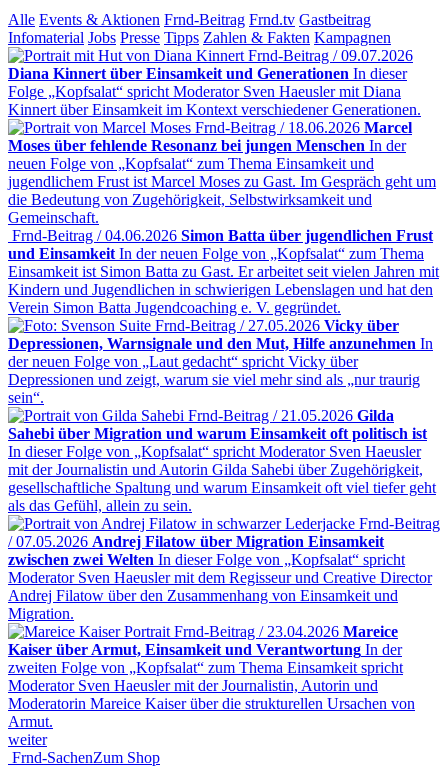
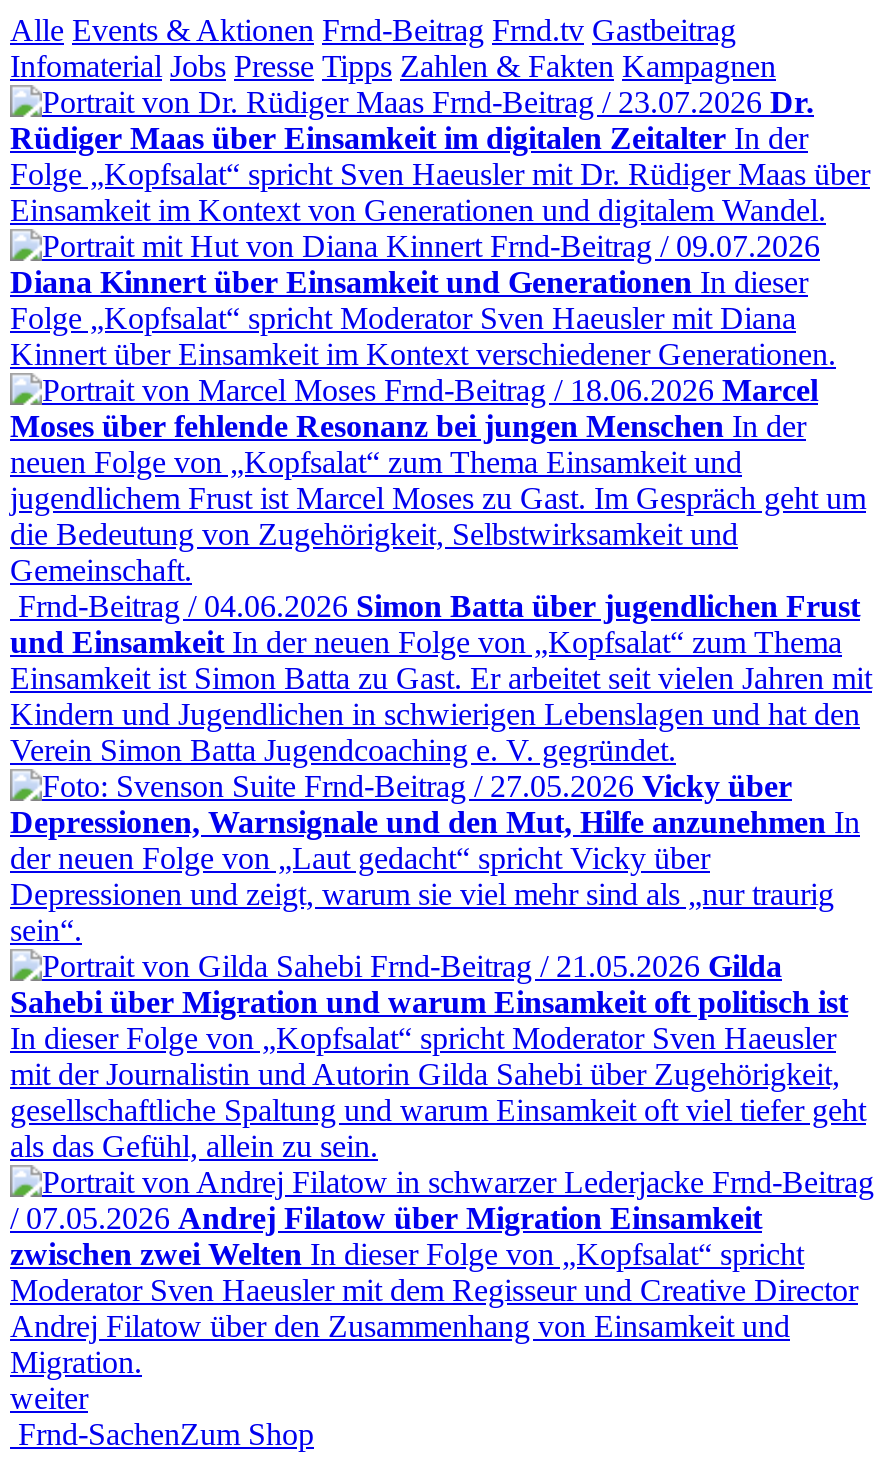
+ Frnd-Beitrag / 23.07.2026 Dr.
+ Rüdiger Maas über Einsamkeit im digitalen Zeitalter In der
+ Folge „Kopfsalat“ spricht Sven Haeusler mit Dr. Rüdiger Maas über
+ Einsamkeit im Kontext von Generationen und digitalem Wandel.

moved down: Frnd-Beitrag / 09.07.2026 | Diana Kinnert über Einsamkeit und Generationen In dieser | Folge „Kopfsalat“ spricht Moderator Sven Haeusler mit Diana | ... | Andrej Filatow über den Zusammenhang von Einsamkeit und | Migration.

- Frnd-Beitrag / 23.04.2026 Mareice
- Kaiser über Armut, Einsamkeit und Verantwortung In der
- zweiten Folge von „Kopfsalat“ zum Thema Einsamkeit spricht
- Moderator Sven Haeusler mit der Journalistin, Autorin und
- Moderatorin Mareice Kaiser über die strukturellen Ursachen von
- Armut.
